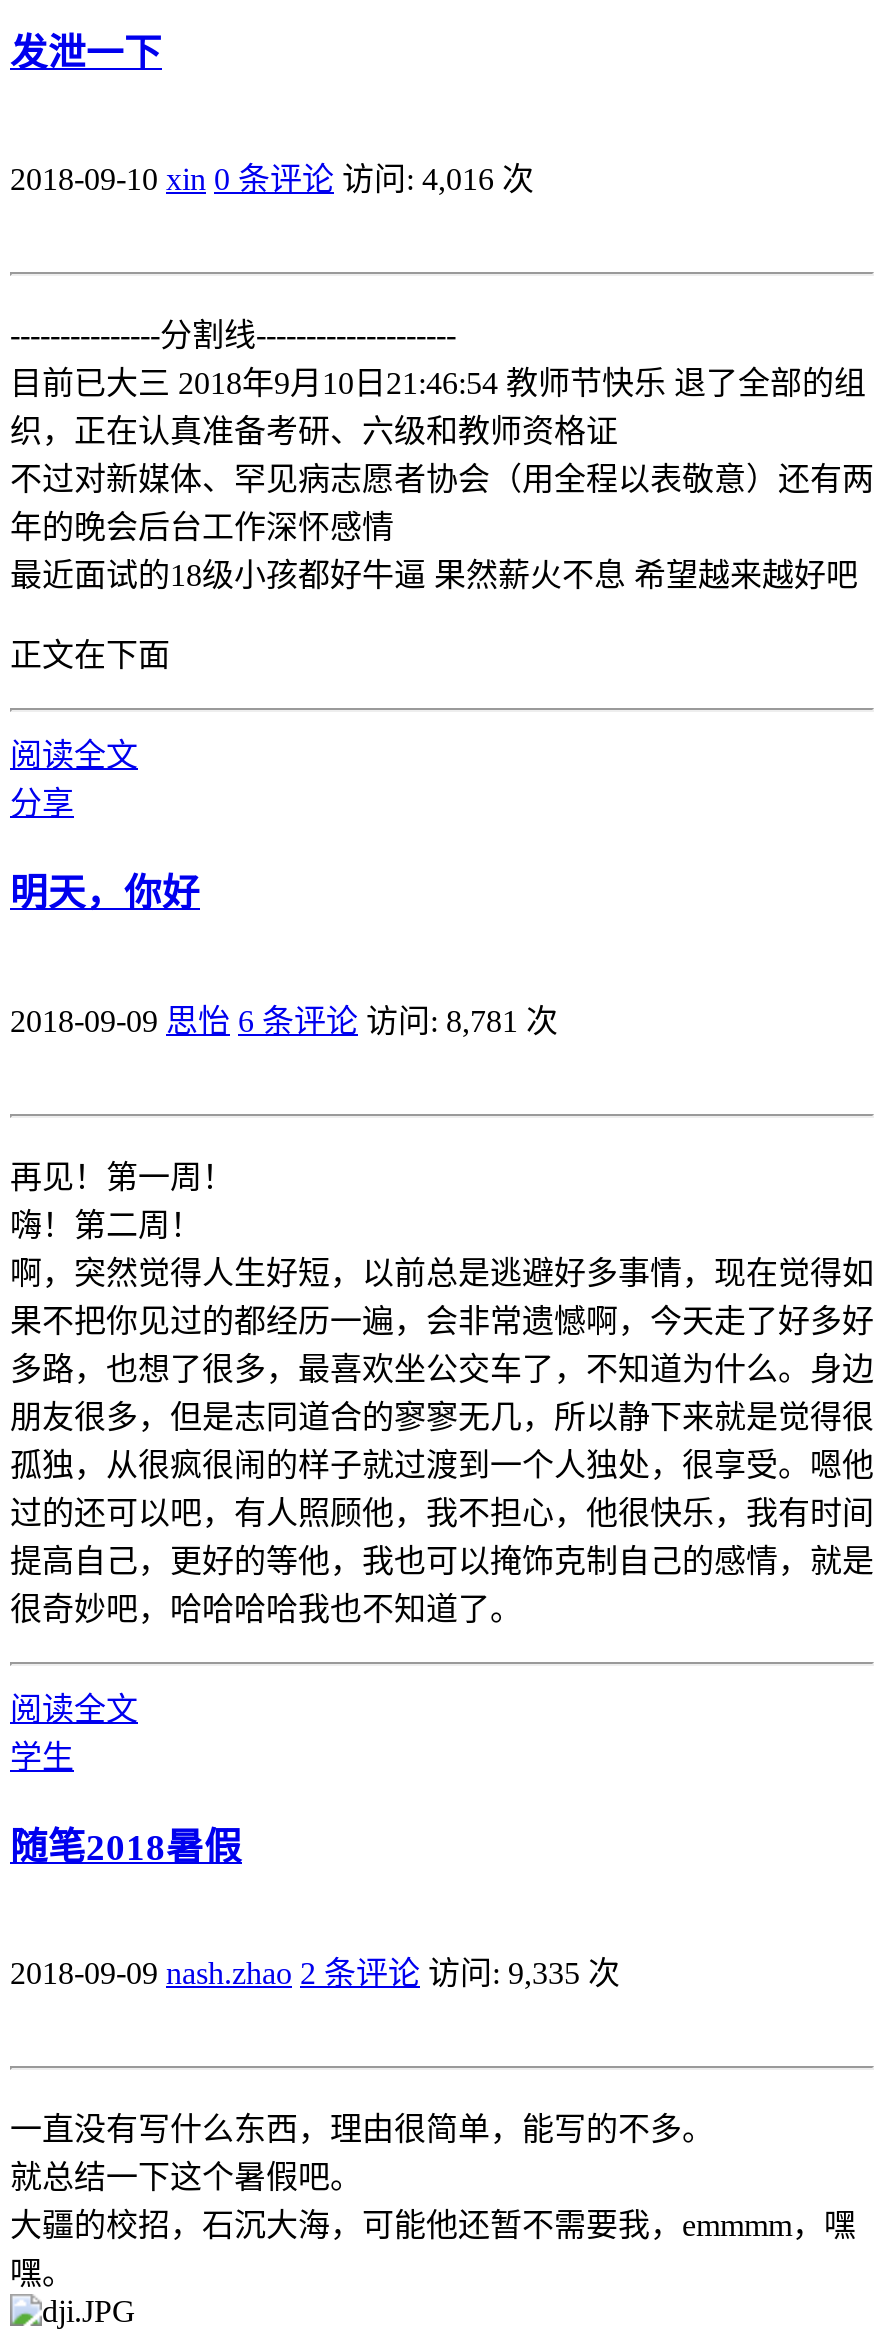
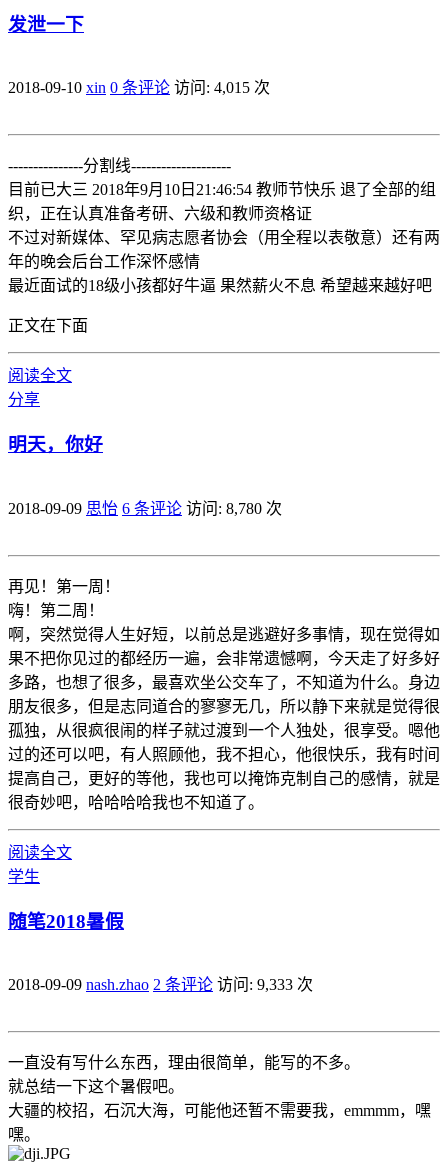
- 2018-09-10 xin 0 条评论 访问: 4,016 次
+ 2018-09-10 xin 0 条评论 访问: 4,015 次

- 2018-09-09 思怡 6 条评论 访问: 8,781 次
+ 2018-09-09 思怡 6 条评论 访问: 8,780 次

- 2018-09-09 nash.zhao 2 条评论 访问: 9,335 次
+ 2018-09-09 nash.zhao 2 条评论 访问: 9,333 次
